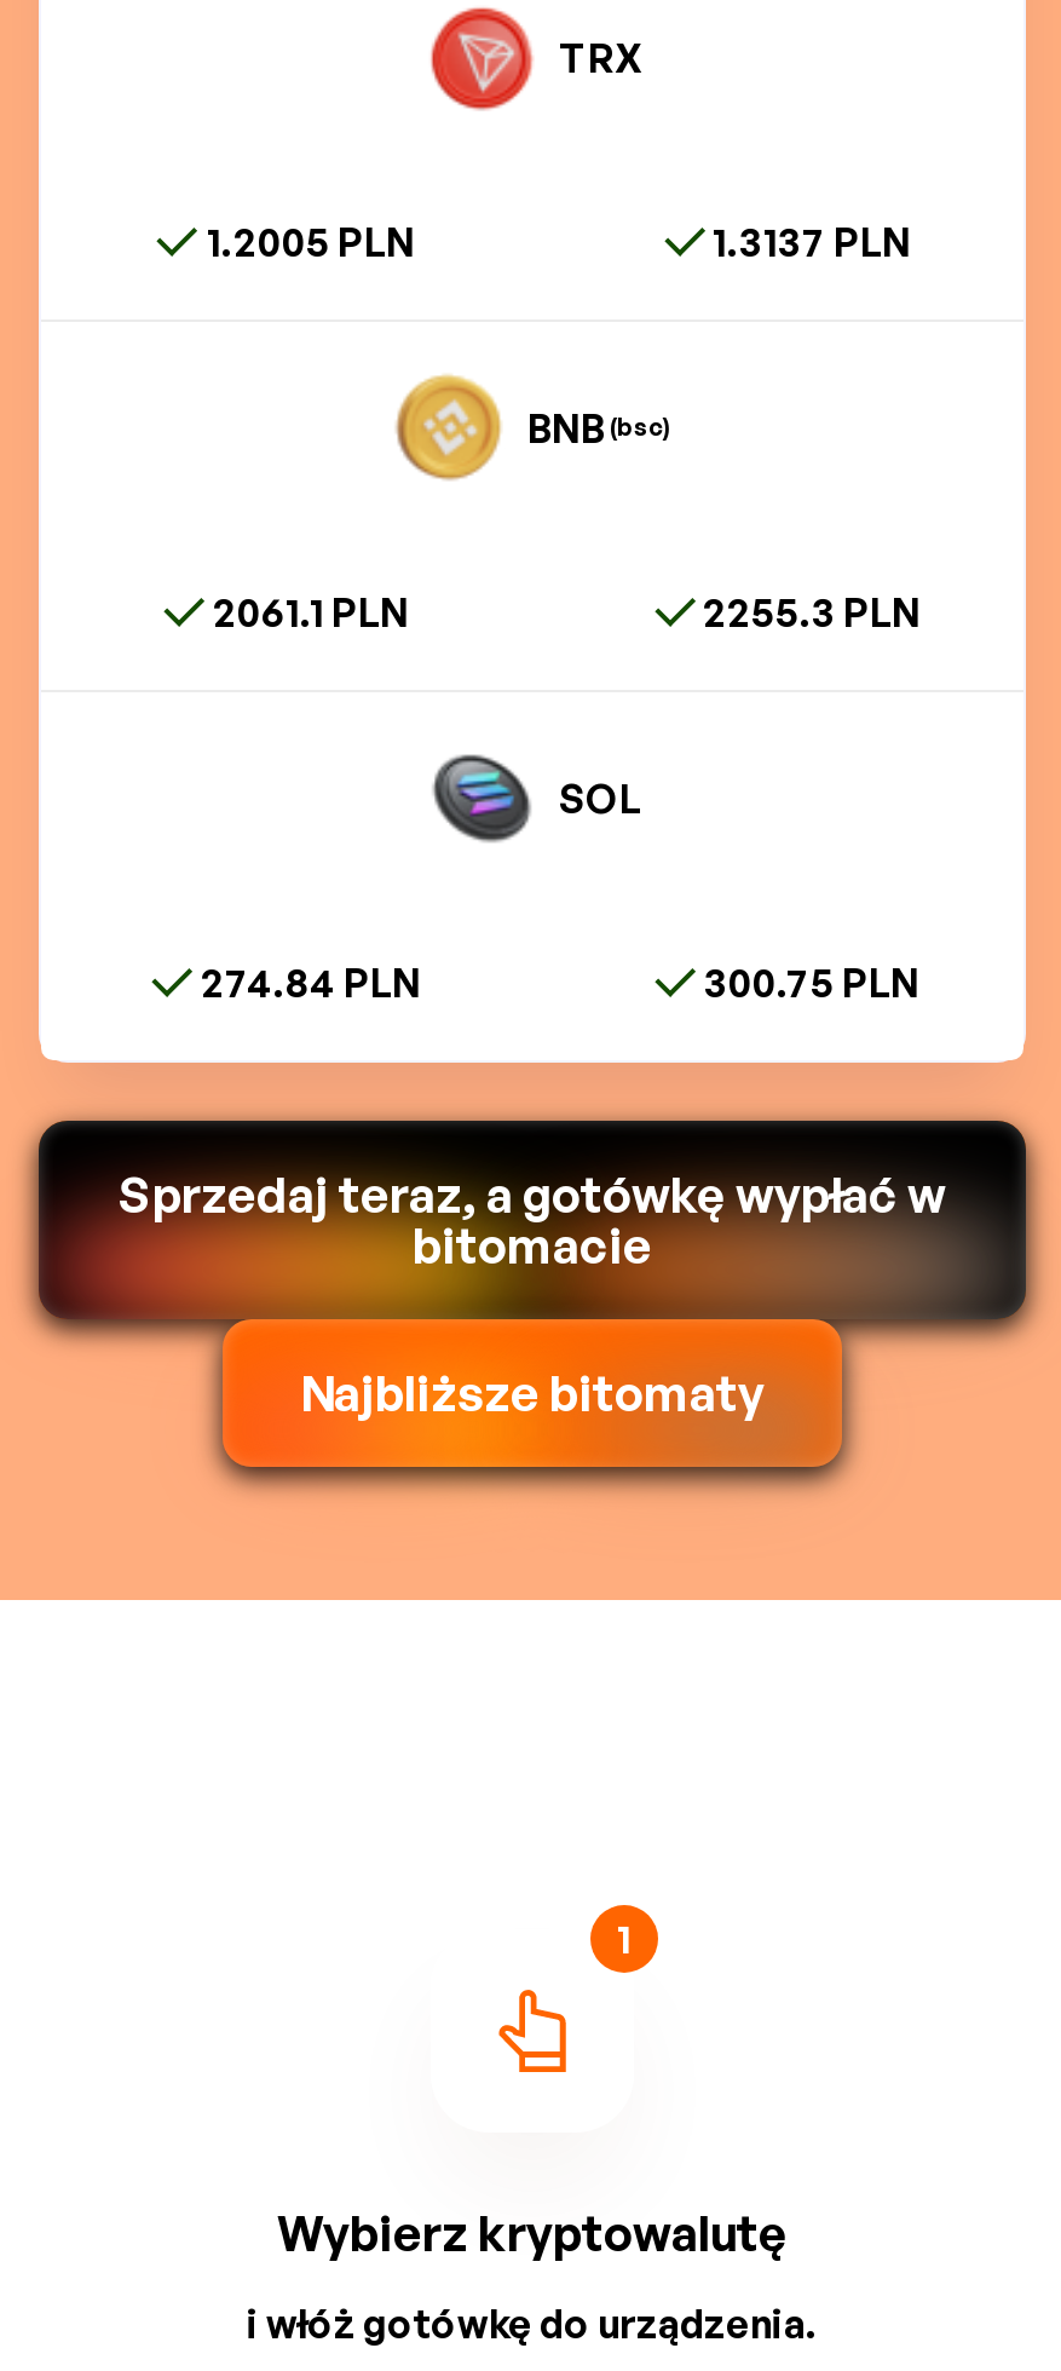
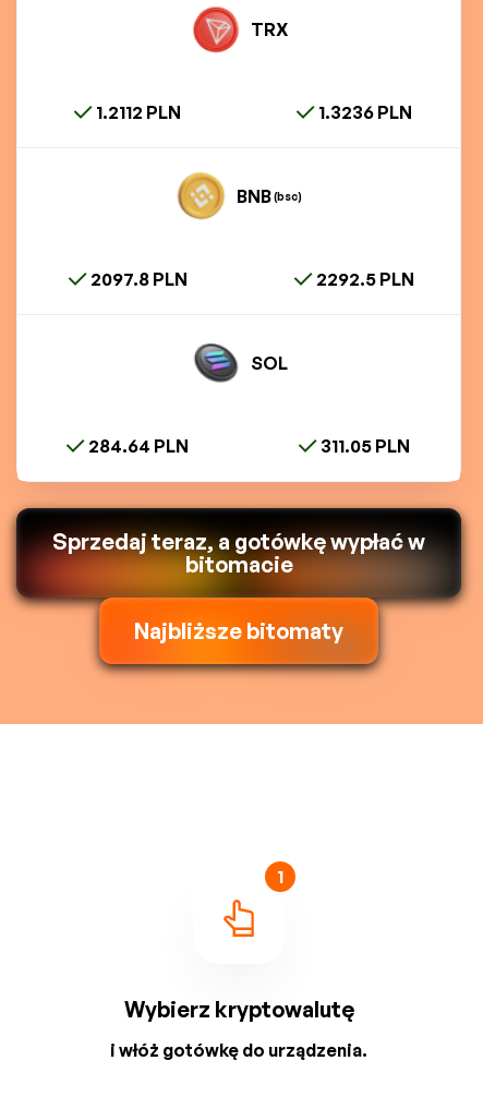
- 1.2005 PLN
+ 1.2112 PLN

- 1.3137 PLN
+ 1.3236 PLN

- 2061.1 PLN
+ 2097.8 PLN

- 2255.3 PLN
+ 2292.5 PLN

- 274.84 PLN
+ 284.64 PLN

- 300.75 PLN
+ 311.05 PLN
